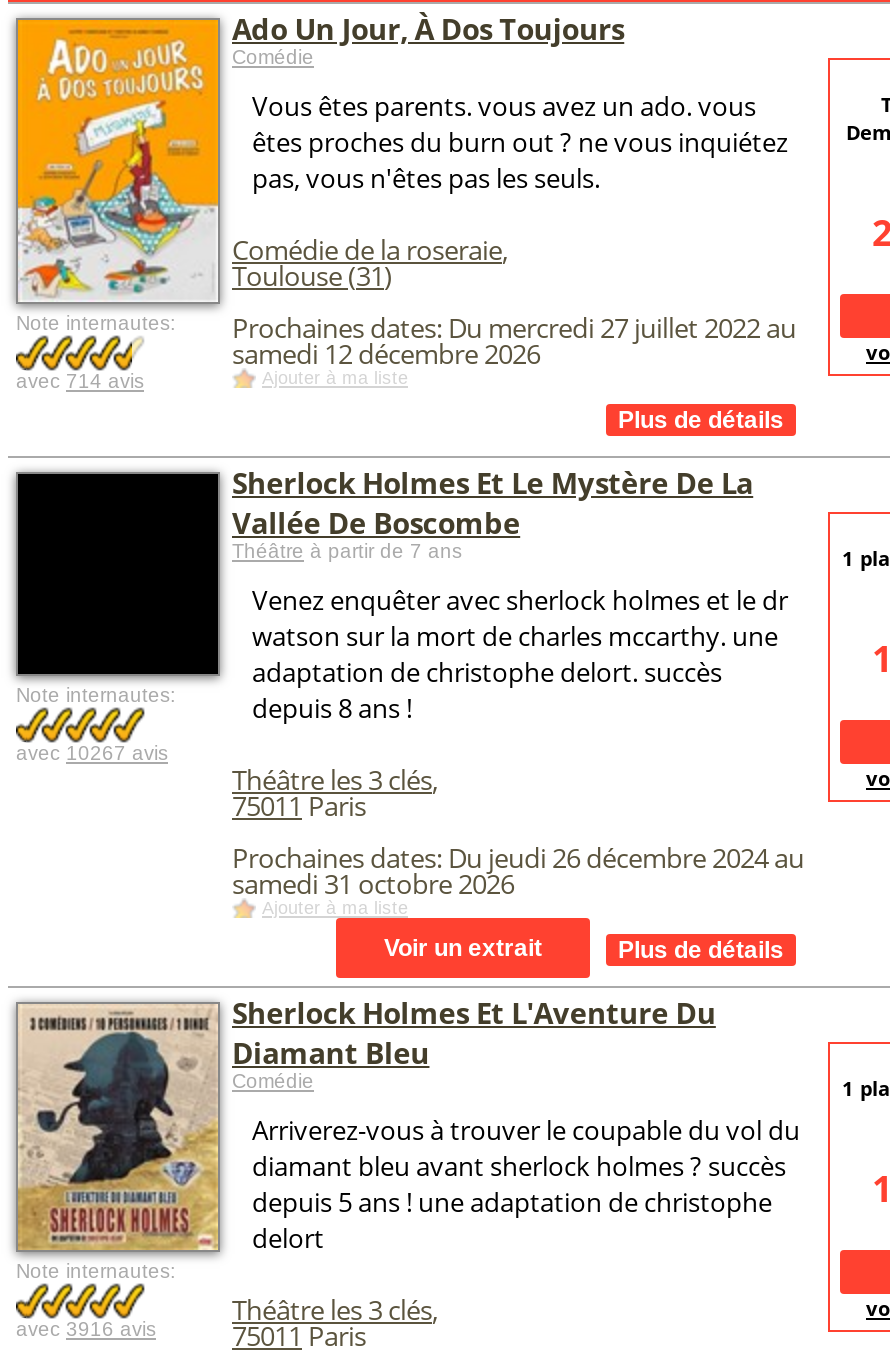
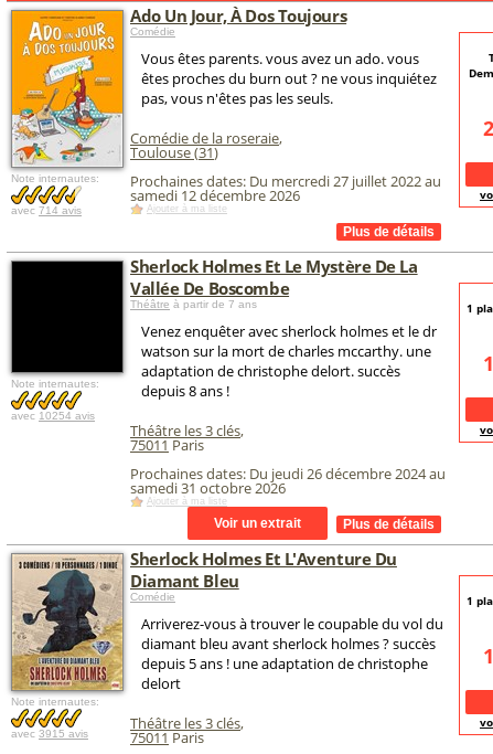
- avec 10267 avis
+ avec 10254 avis

- avec 3916 avis
+ avec 3915 avis
